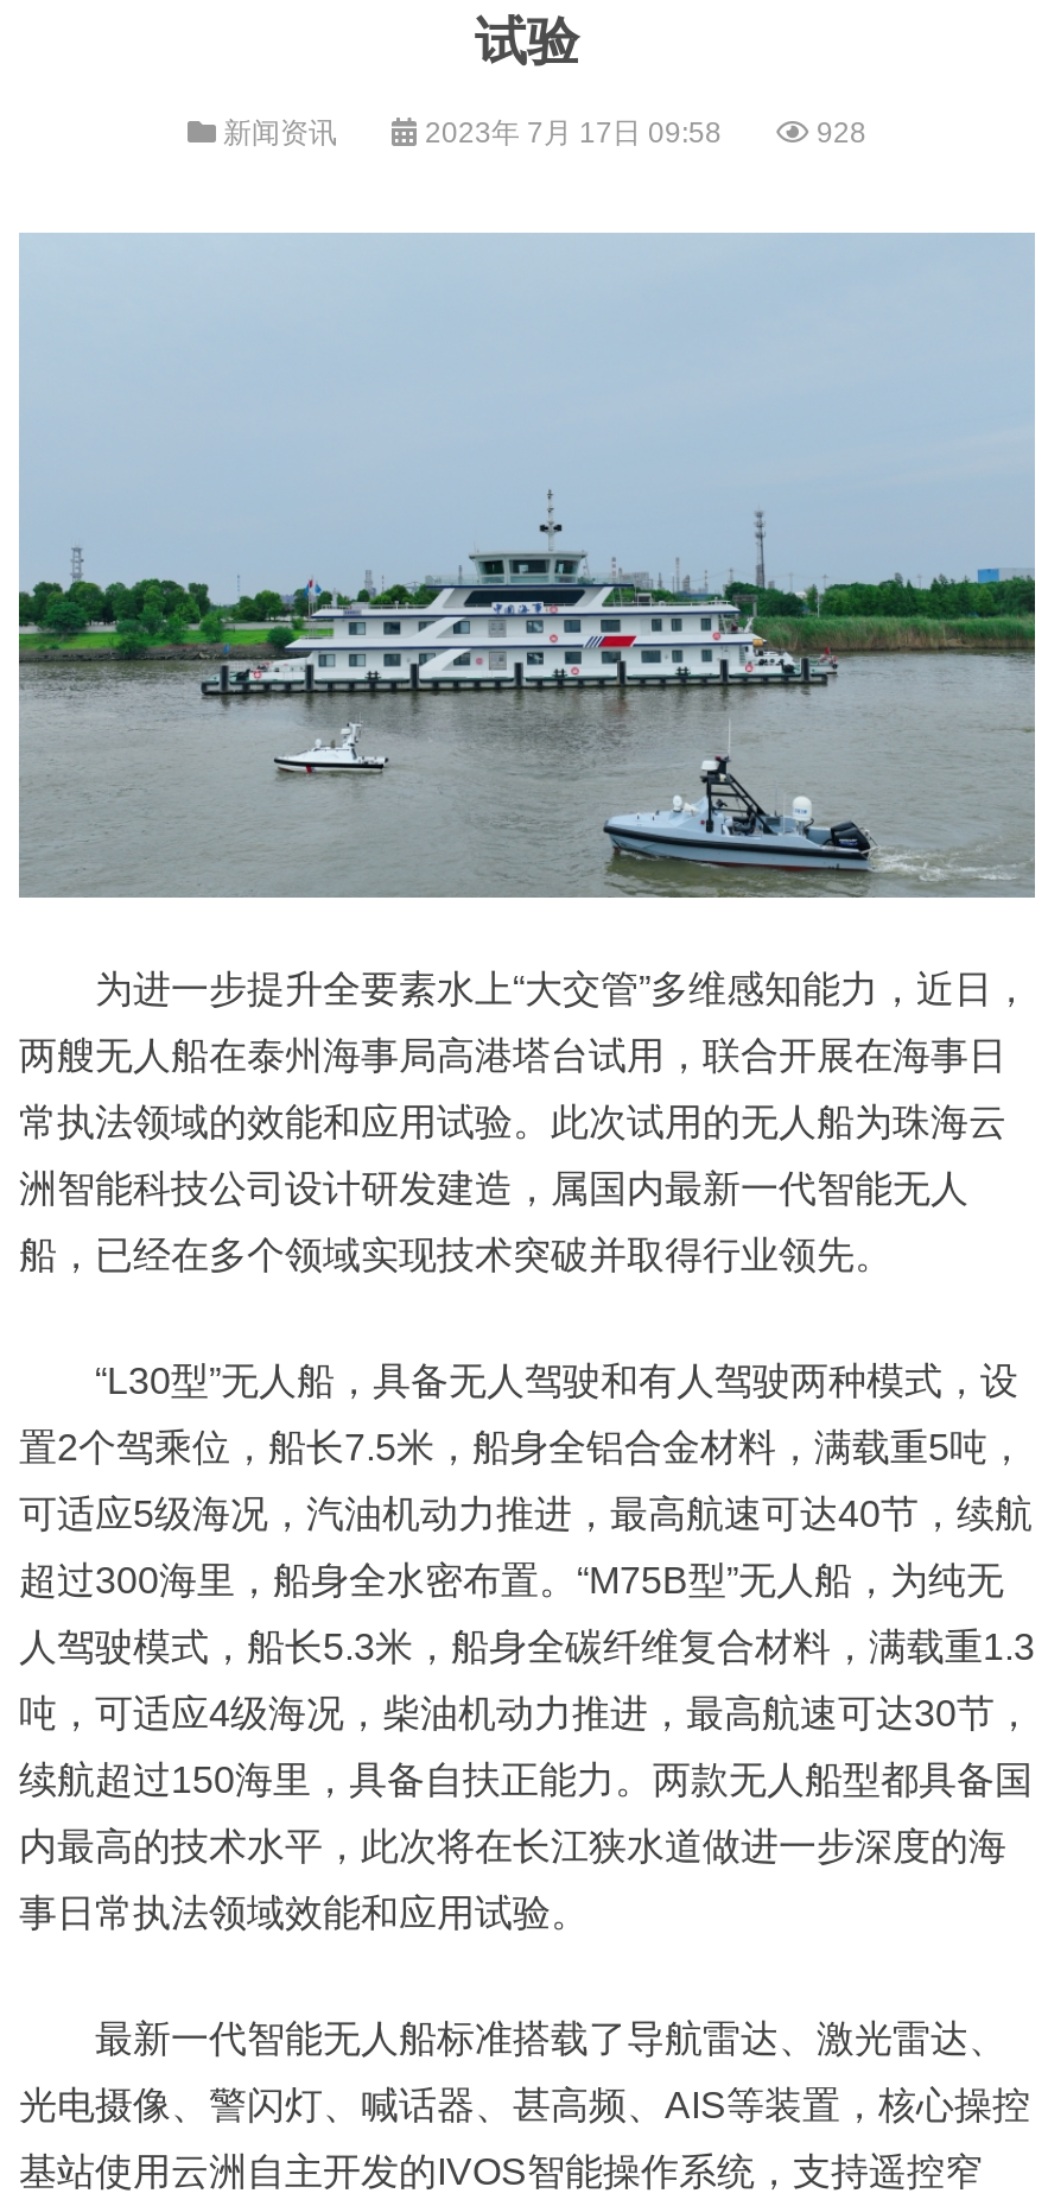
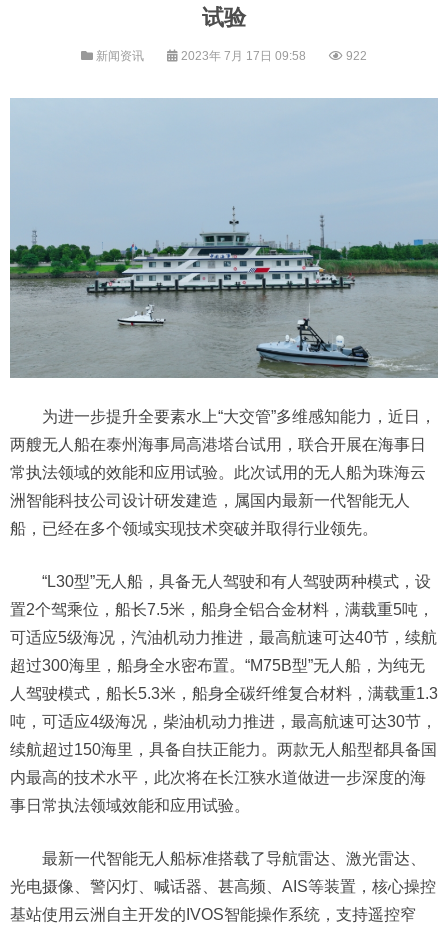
- 928
+ 922
